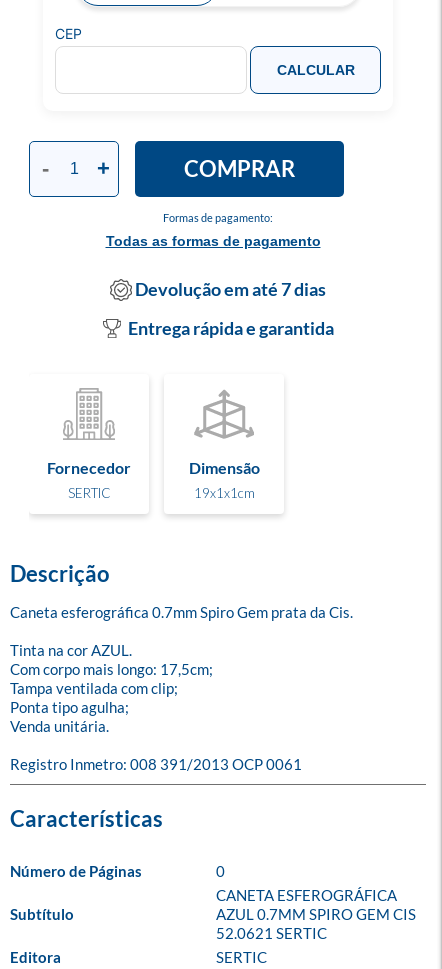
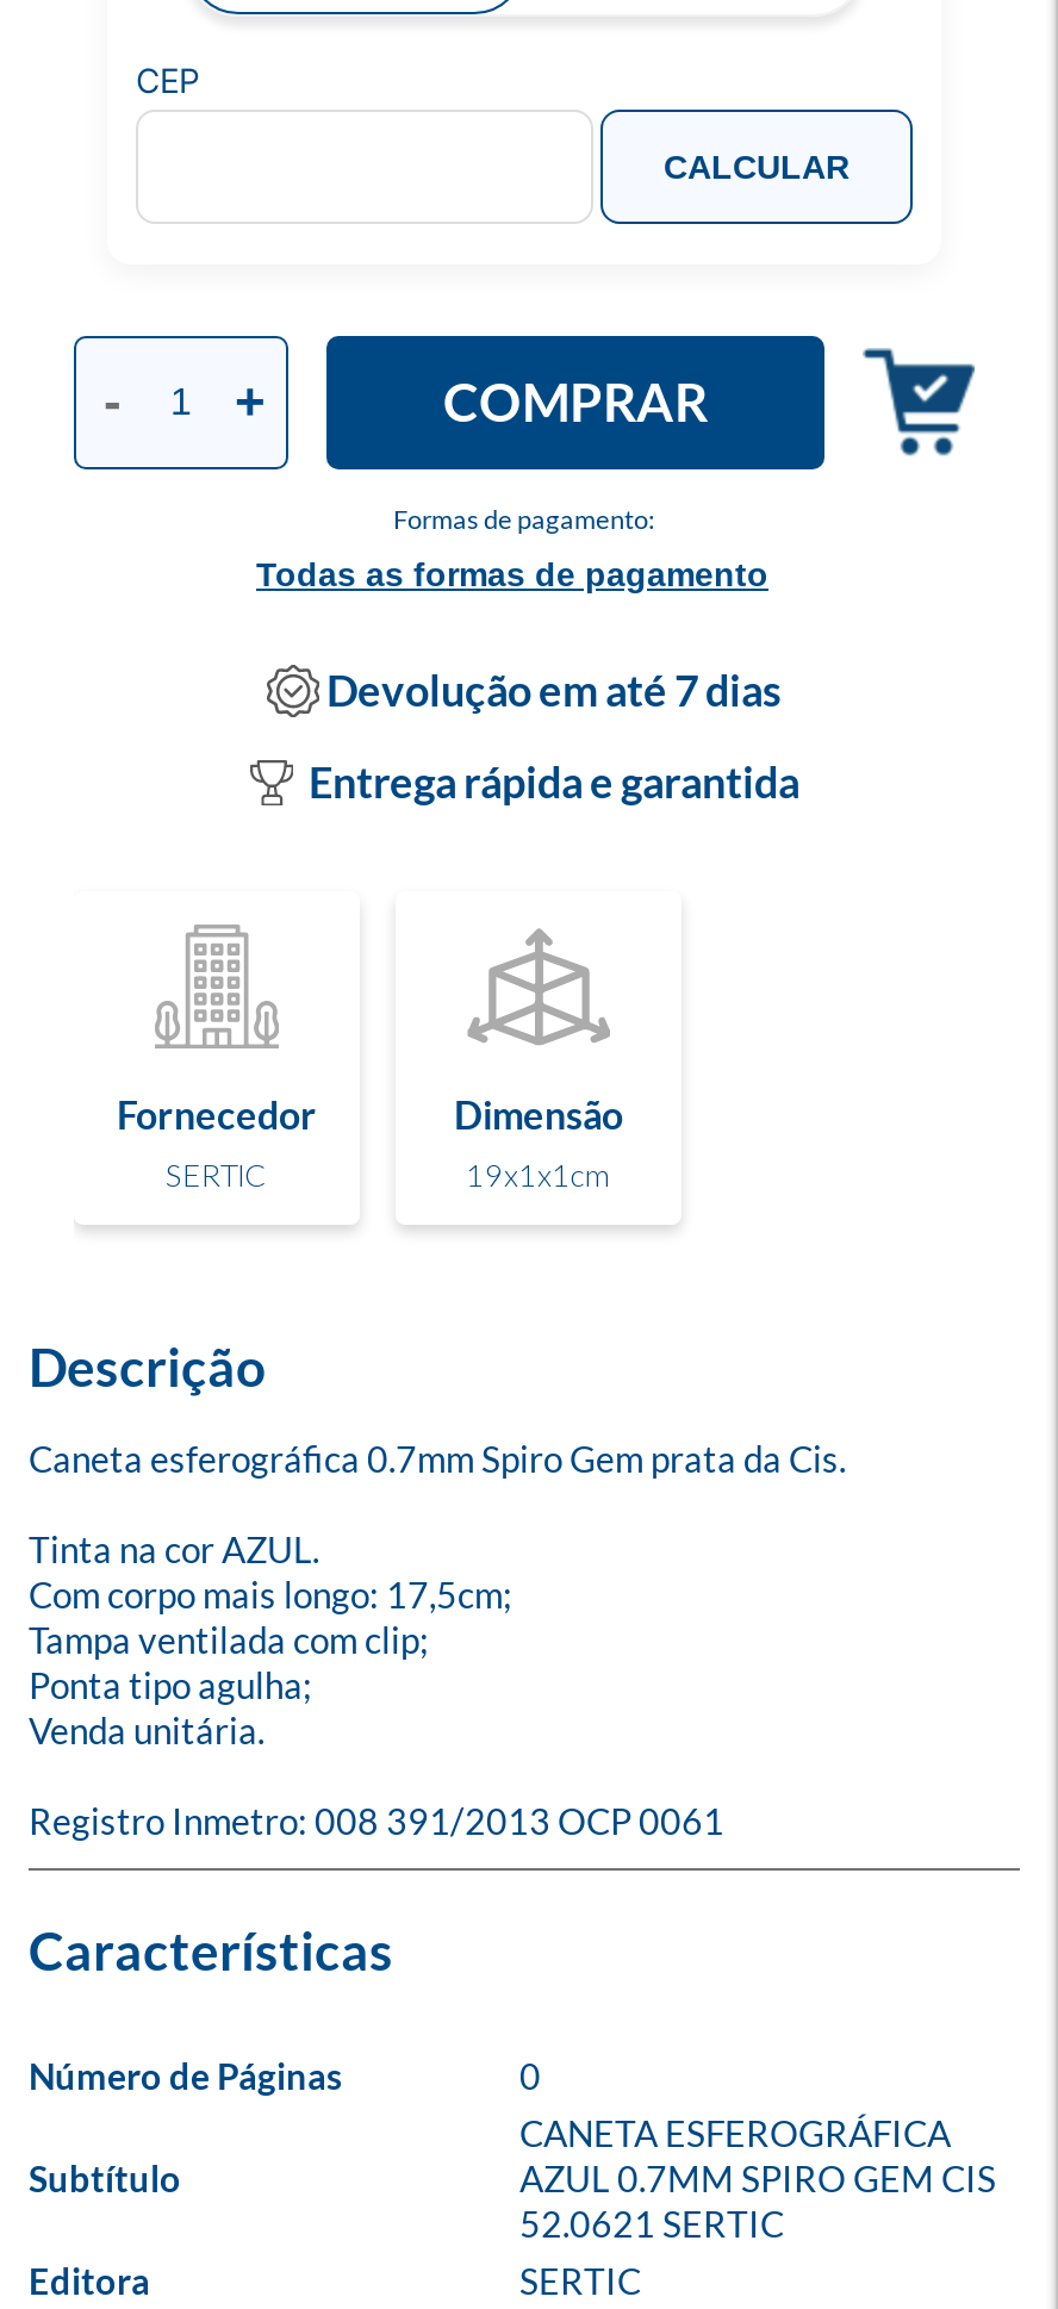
+ [image]
